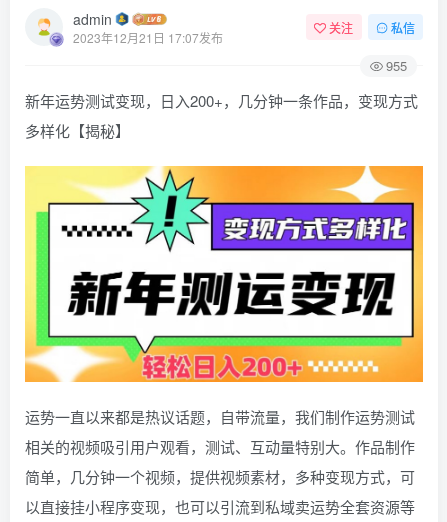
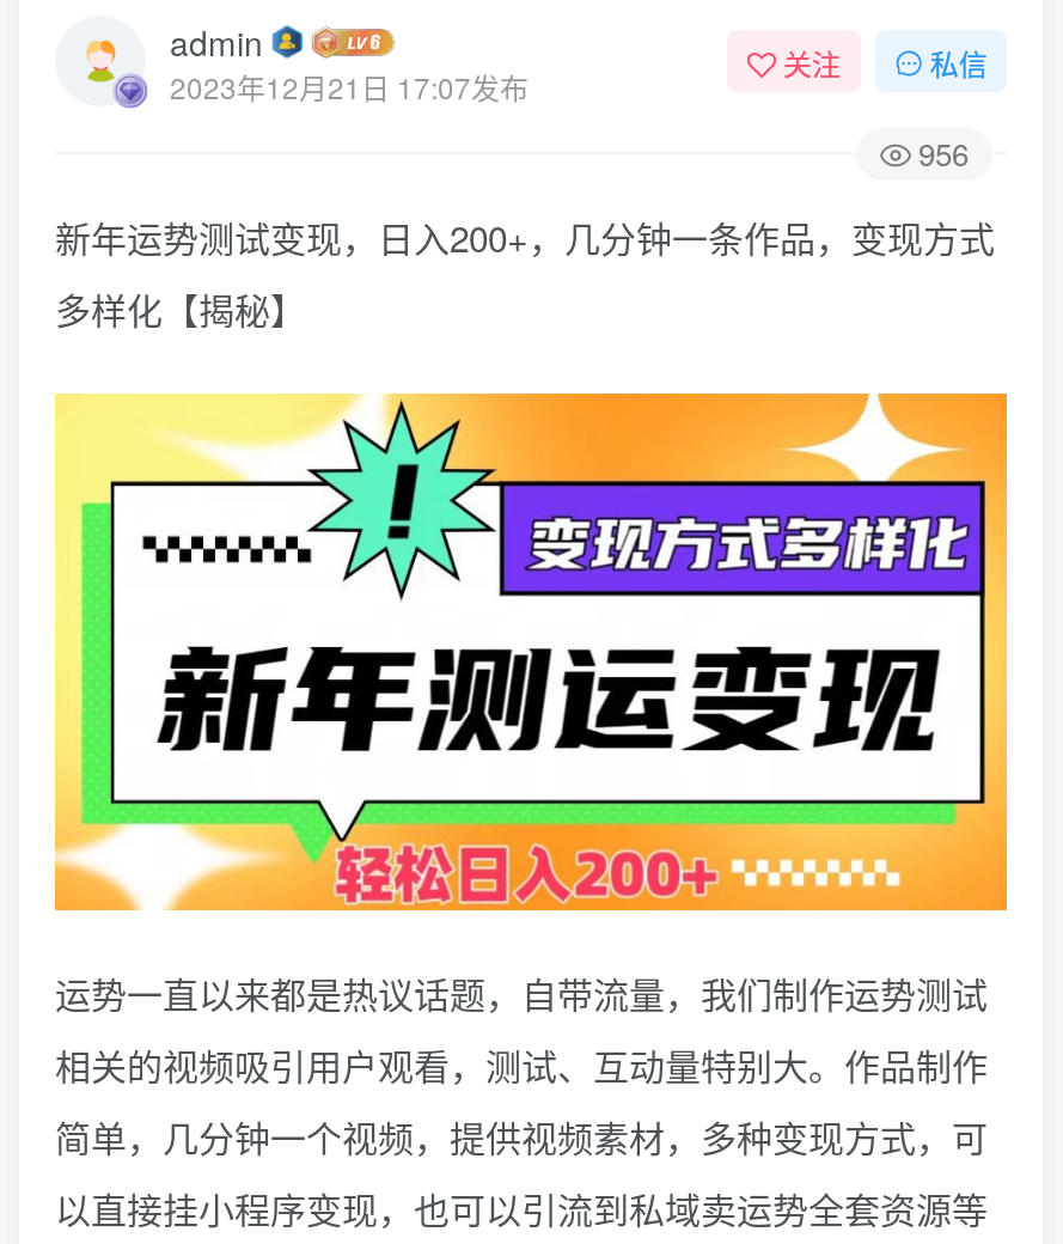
- 955
+ 956
